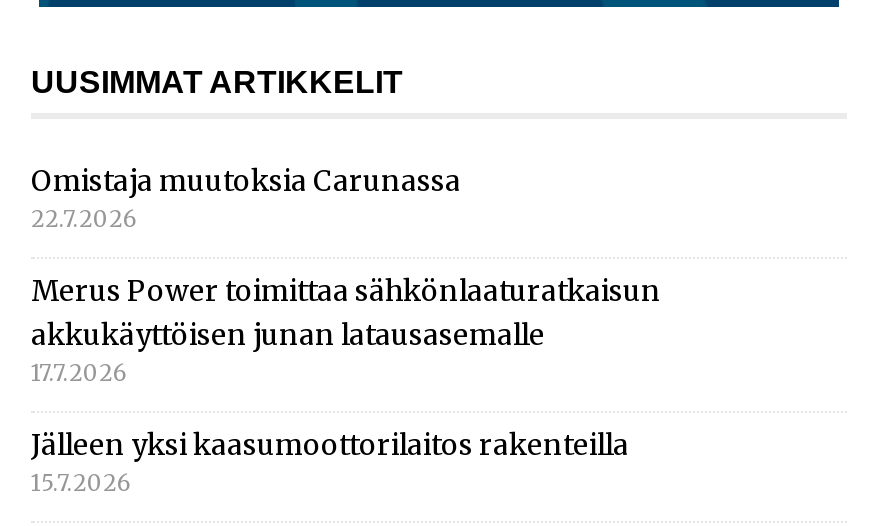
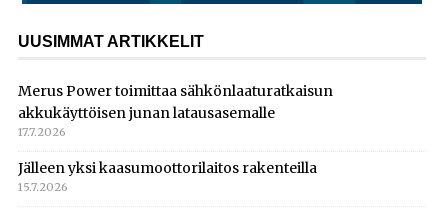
- Omistaja muutoksia Carunassa
- 22.7.2026
